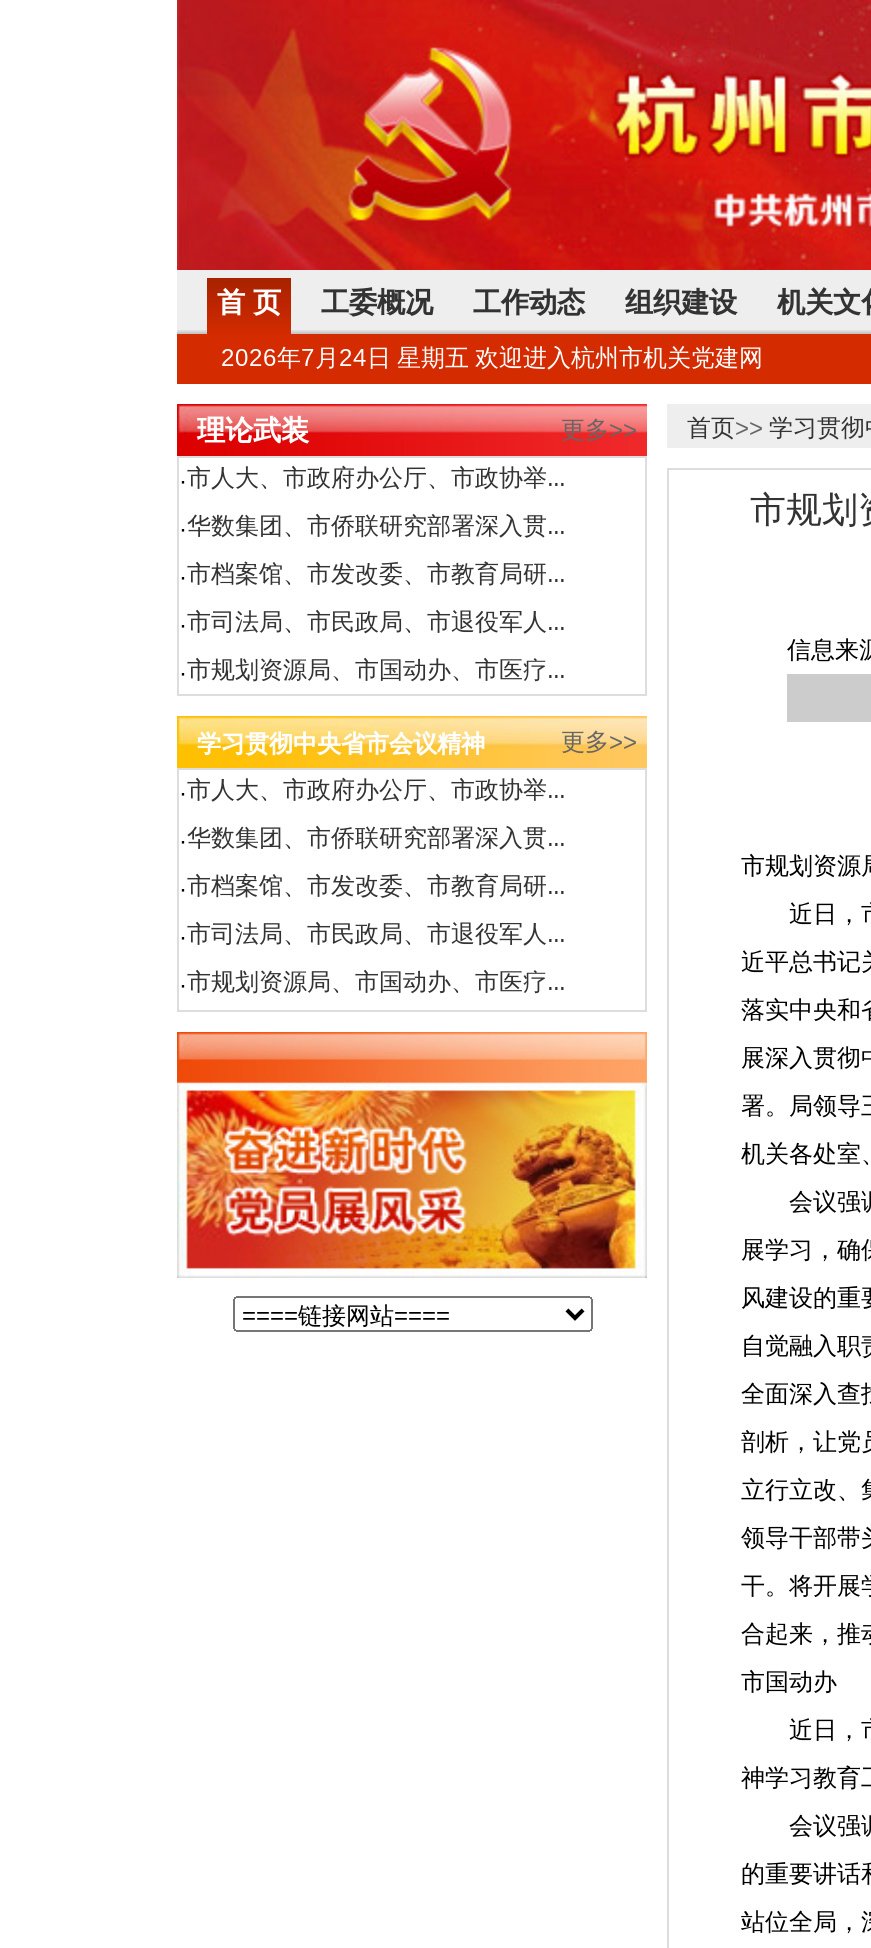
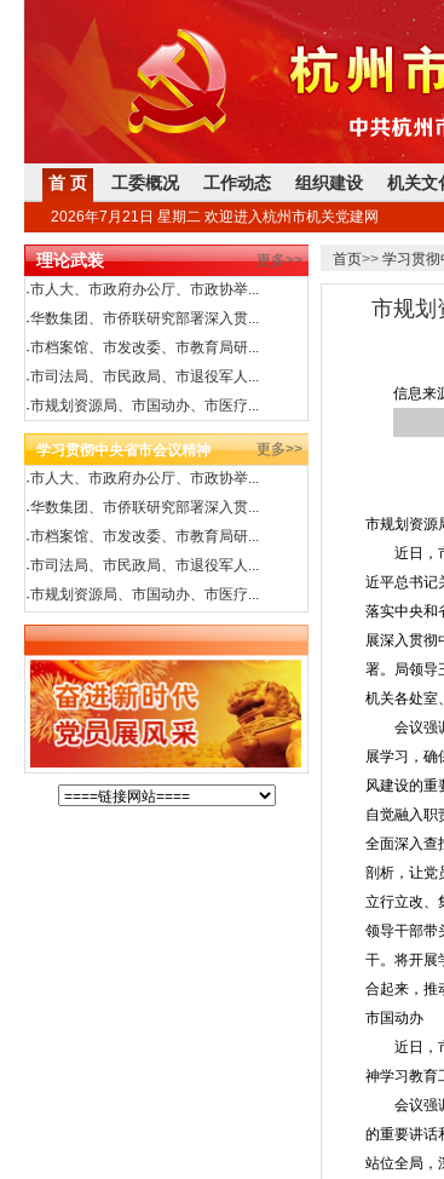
- 2026年7月24日 星期五 欢迎进入杭州市机关党建网
+ 2026年7月21日 星期二 欢迎进入杭州市机关党建网
